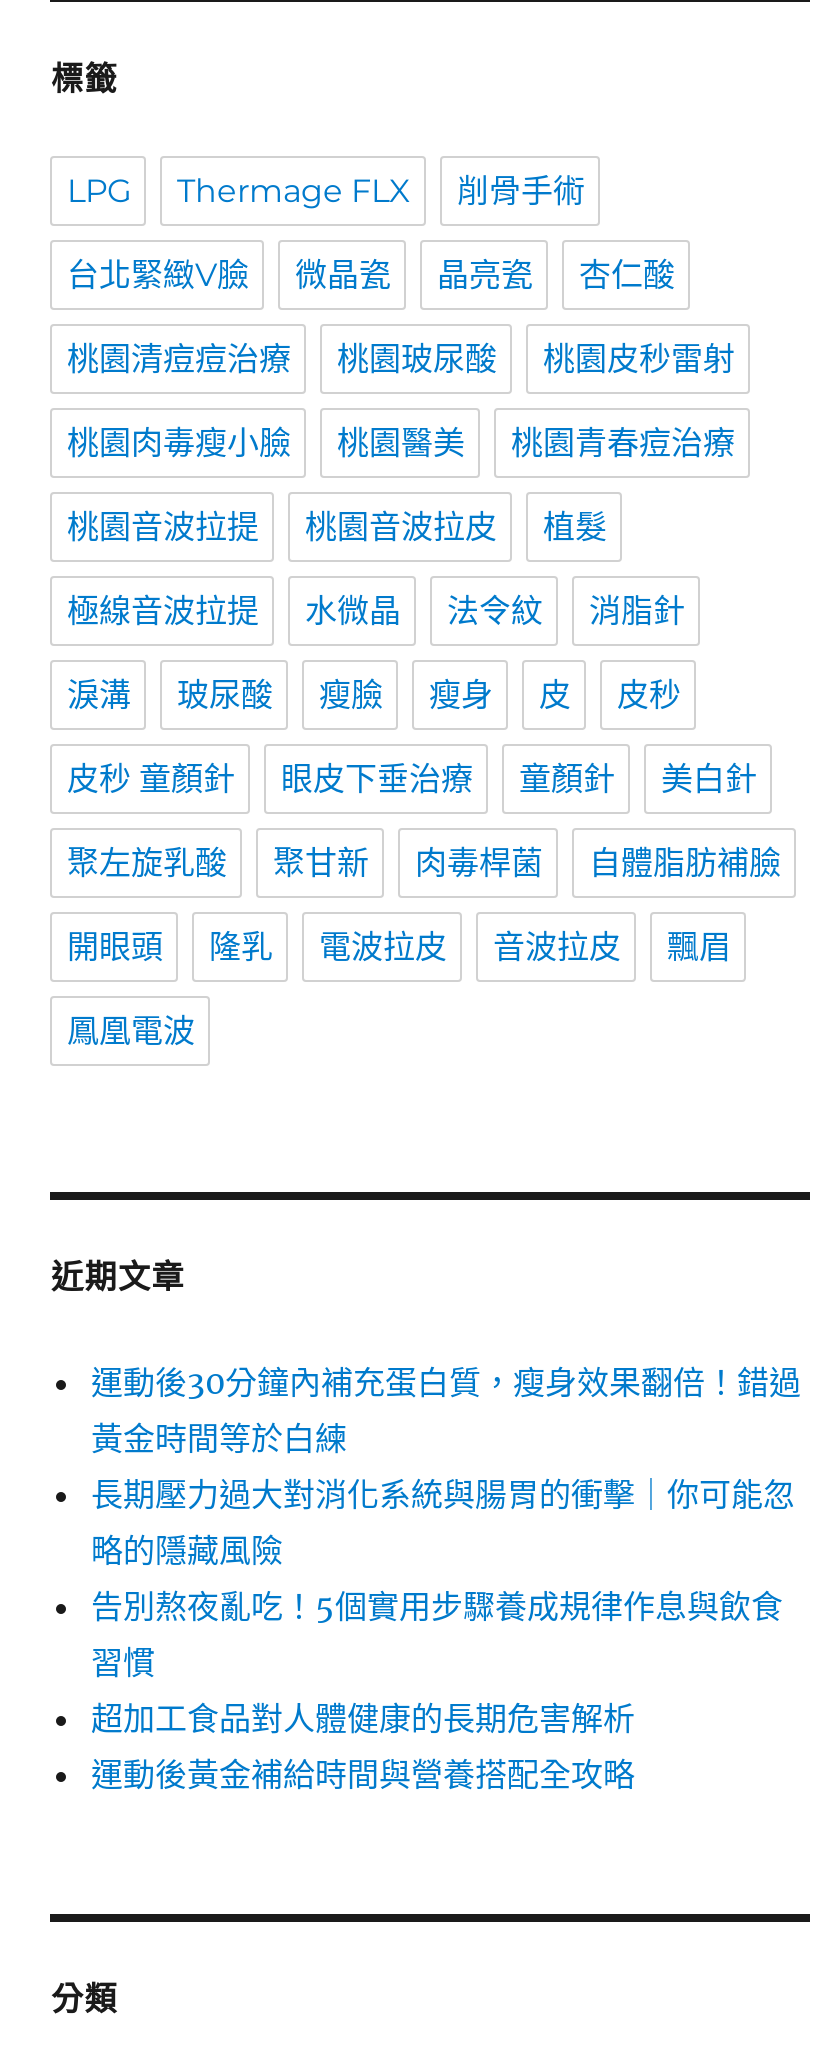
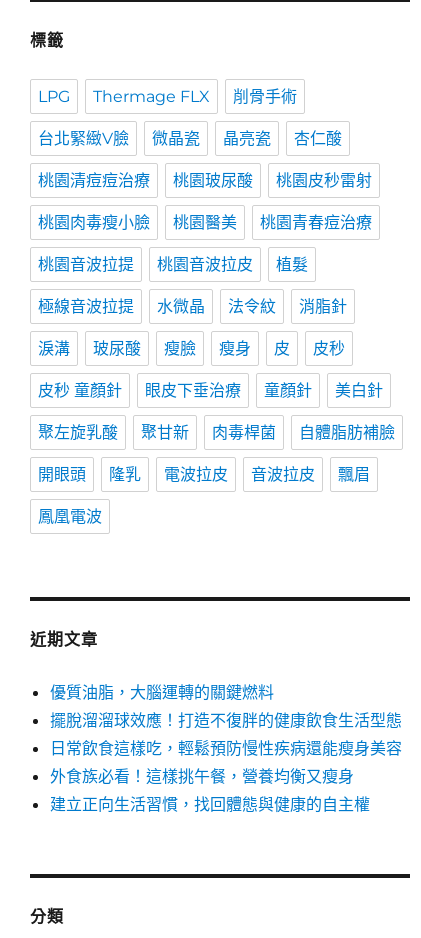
- 運動後30分鐘內補充蛋白質，瘦身效果翻倍！錯過
- 黃金時間等於白練
- 長期壓力過大對消化系統與腸胃的衝擊｜你可能忽
- 略的隱藏風險
- 告別熬夜亂吃！5個實用步驟養成規律作息與飲食
- 習慣
- 超加工食品對人體健康的長期危害解析
- 運動後黃金補給時間與營養搭配全攻略
+ 優質油脂，大腦運轉的關鍵燃料
+ 擺脫溜溜球效應！打造不復胖的健康飲食生活型態
+ 日常飲食這樣吃，輕鬆預防慢性疾病還能瘦身美容
+ 外食族必看！這樣挑午餐，營養均衡又瘦身
+ 建立正向生活習慣，找回體態與健康的自主權
